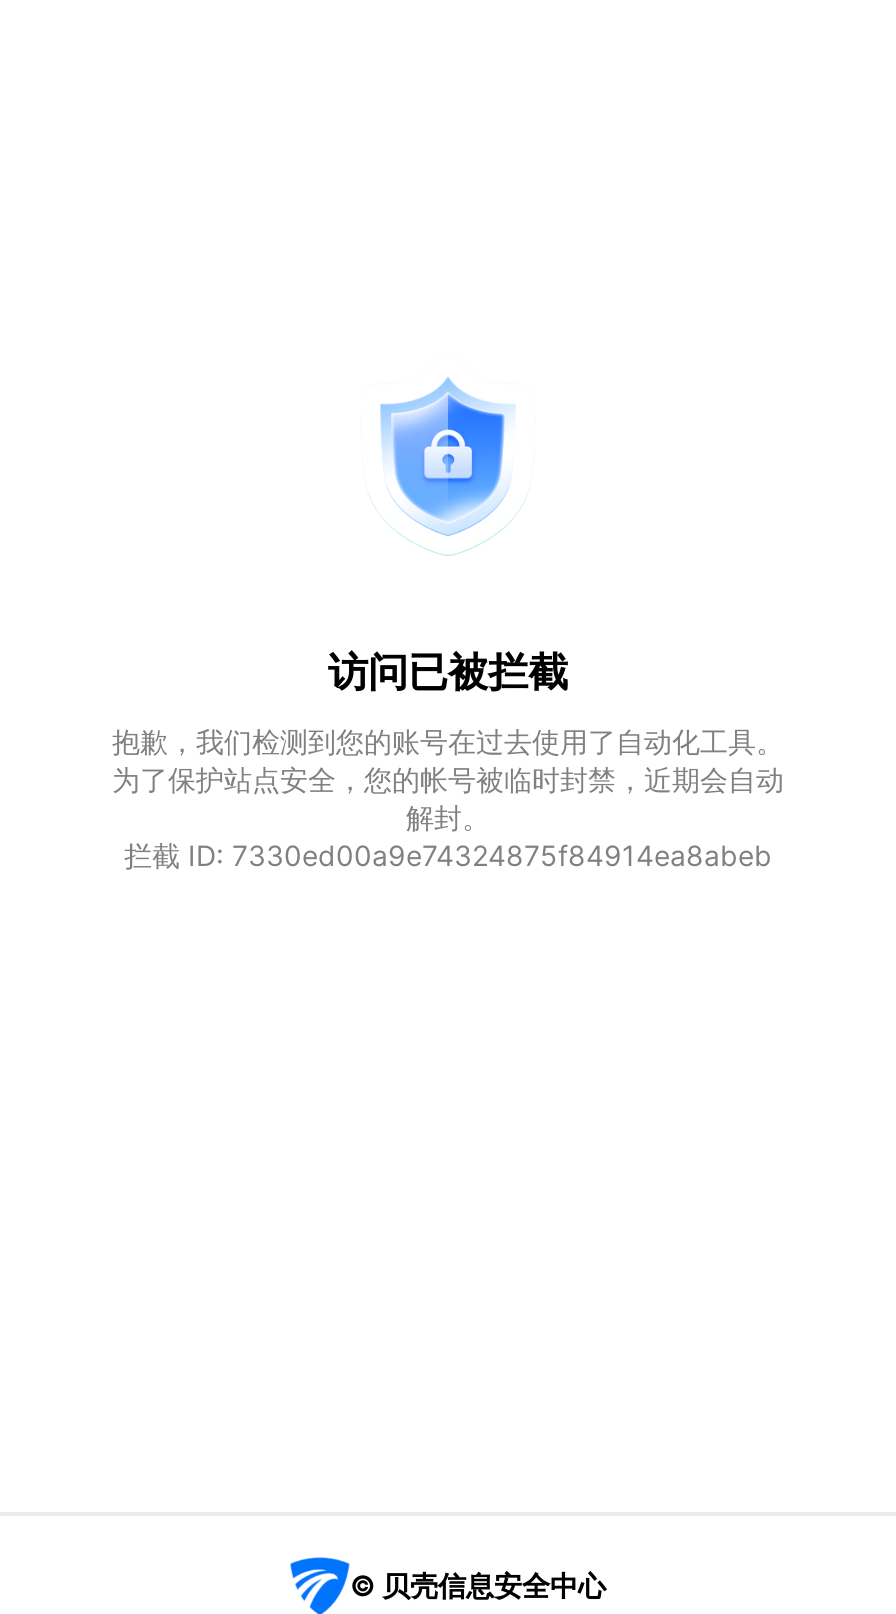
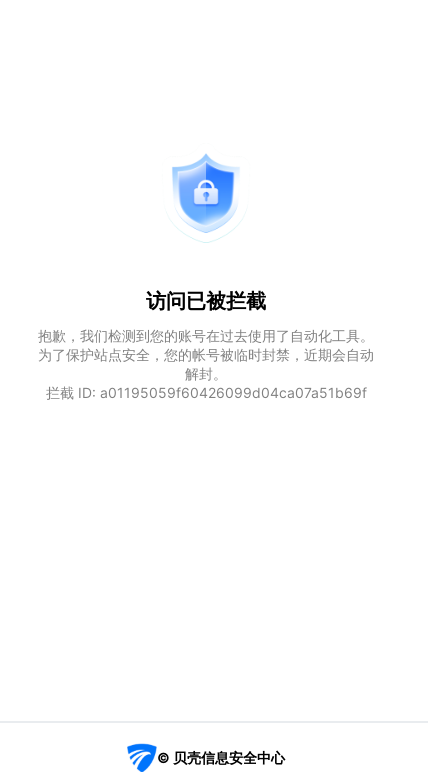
- 拦截 ID: 7330ed00a9e74324875f84914ea8abeb
+ 拦截 ID: a01195059f60426099d04ca07a51b69f
